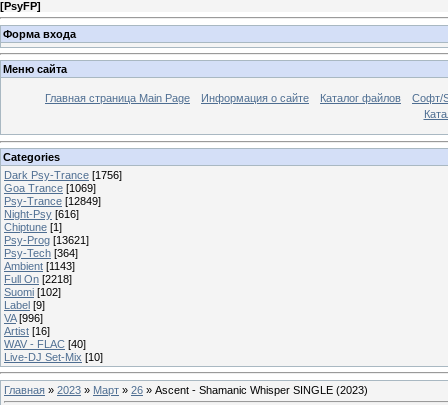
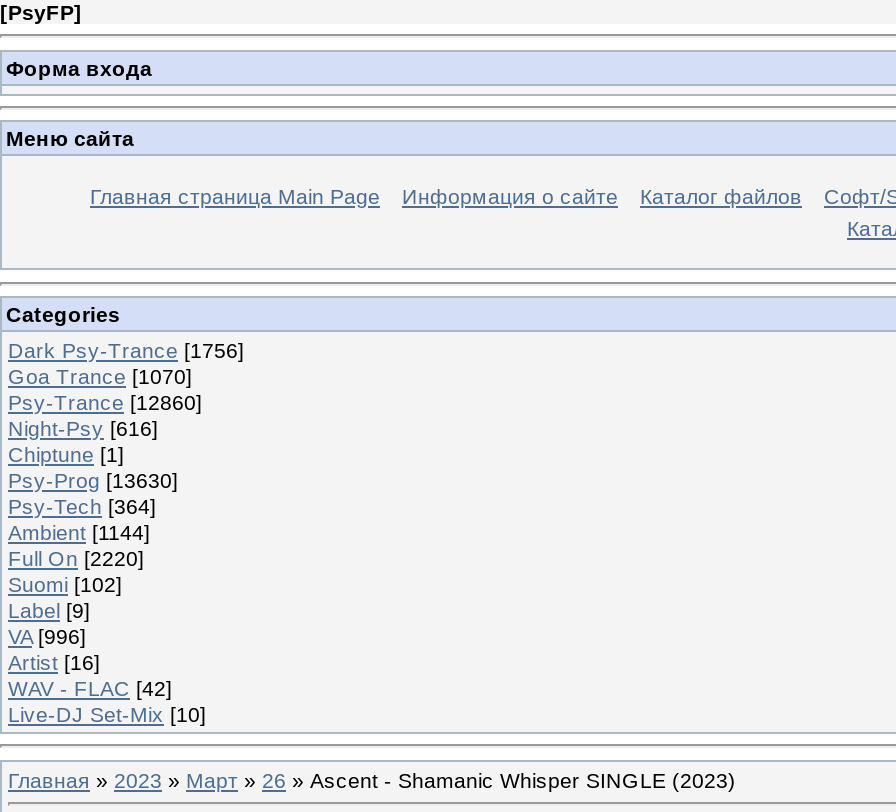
- Goa Trance [1069]
+ Goa Trance [1070]

- Psy-Trance [12849]
+ Psy-Trance [12860]

- Psy-Prog [13621]
+ Psy-Prog [13630]

- Ambient [1143]
+ Ambient [1144]

- Full On [2218]
+ Full On [2220]

- WAV - FLAC [40]
+ WAV - FLAC [42]
